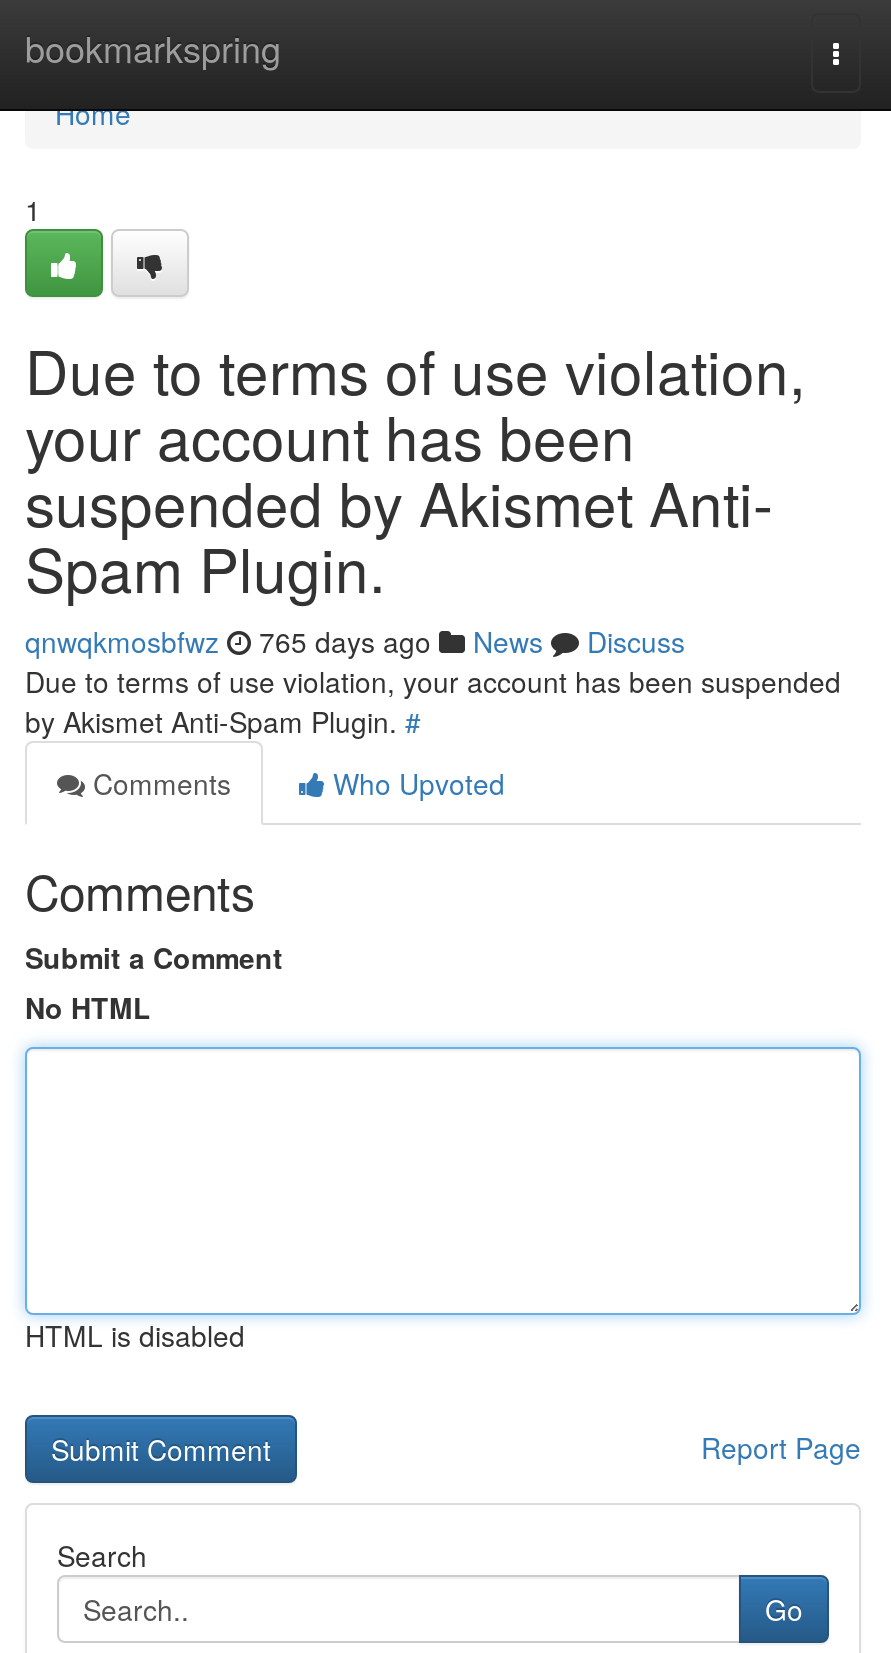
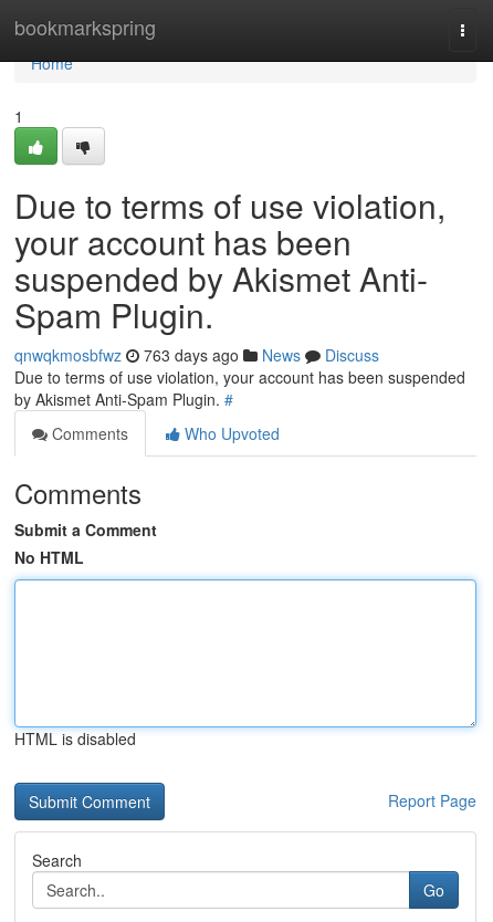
- qnwqkmosbfwz 765 days ago News Discuss
+ qnwqkmosbfwz 763 days ago News Discuss
